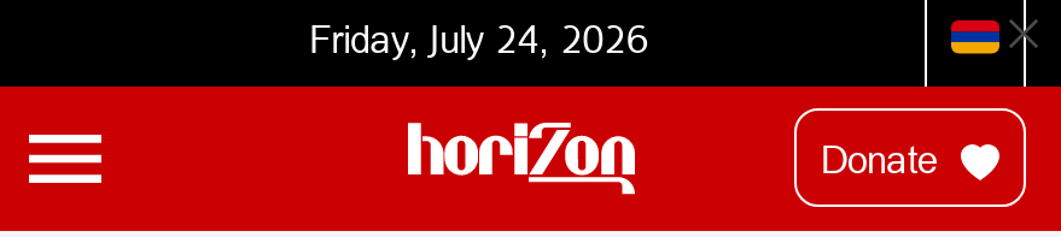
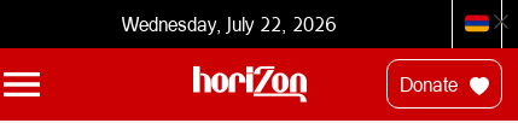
- Friday, July 24, 2026
+ Wednesday, July 22, 2026
